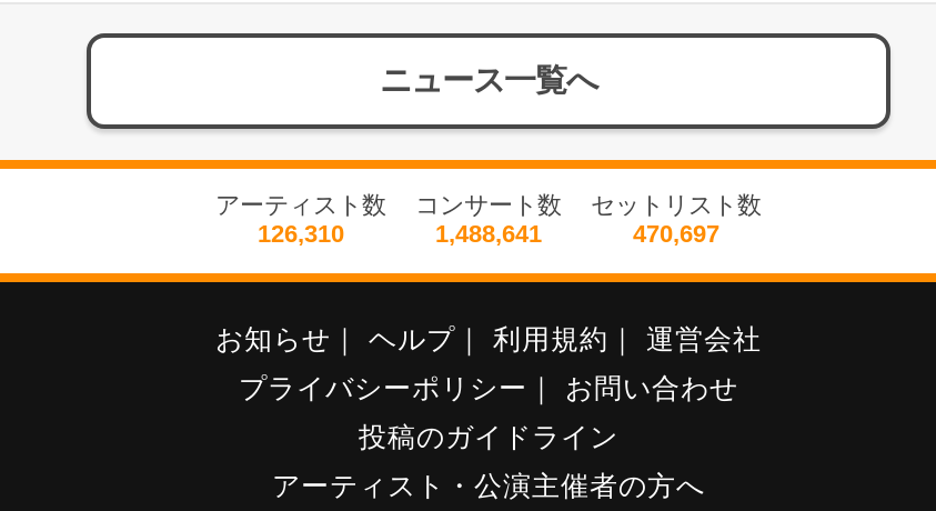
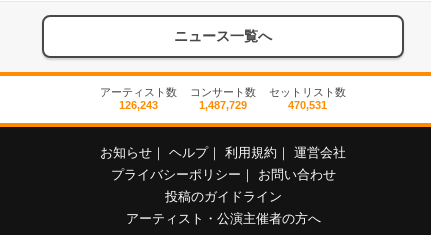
- 126,310
+ 126,243

- 1,488,641
+ 1,487,729

- 470,697
+ 470,531
